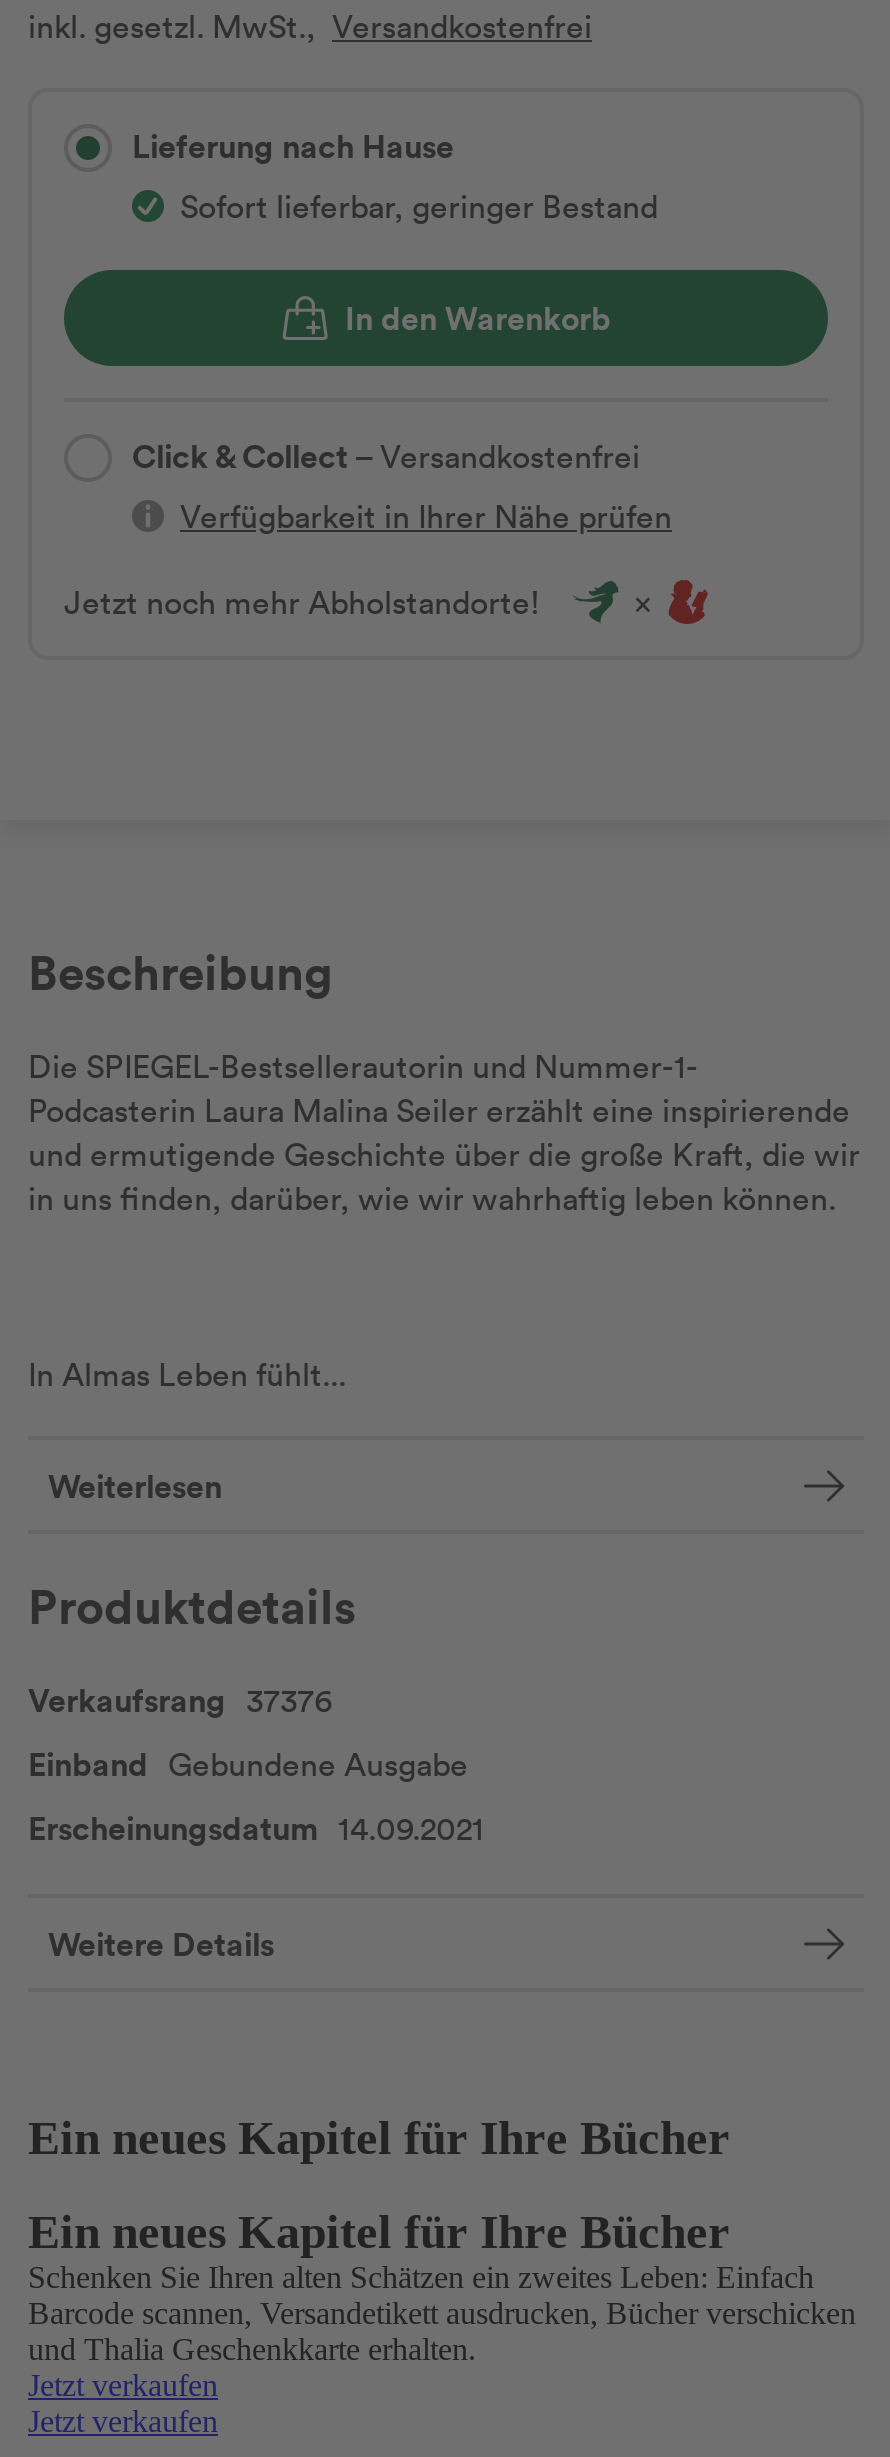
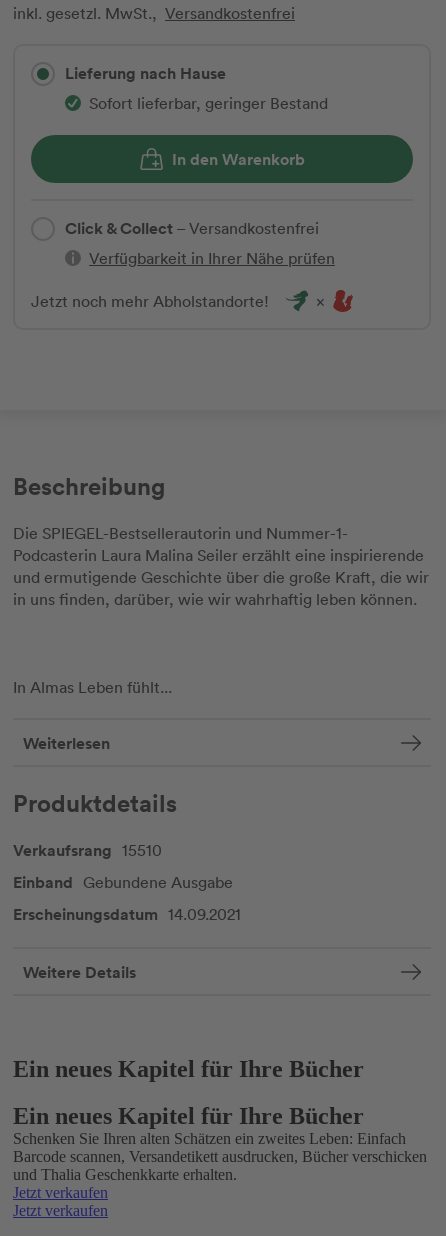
- Verkaufsrang 37376
+ Verkaufsrang 15510
